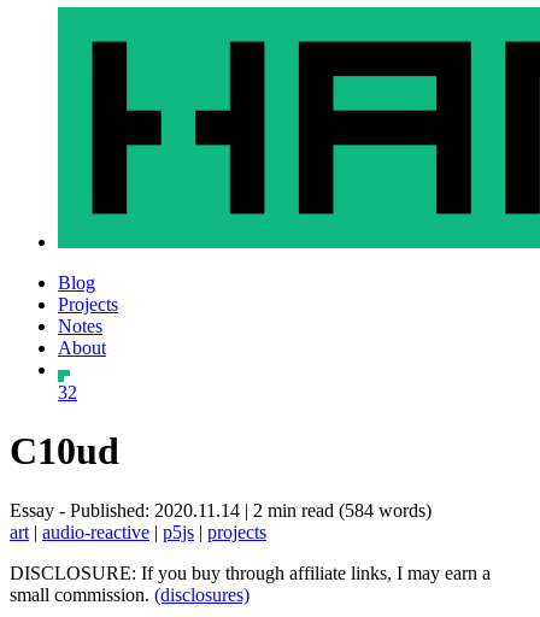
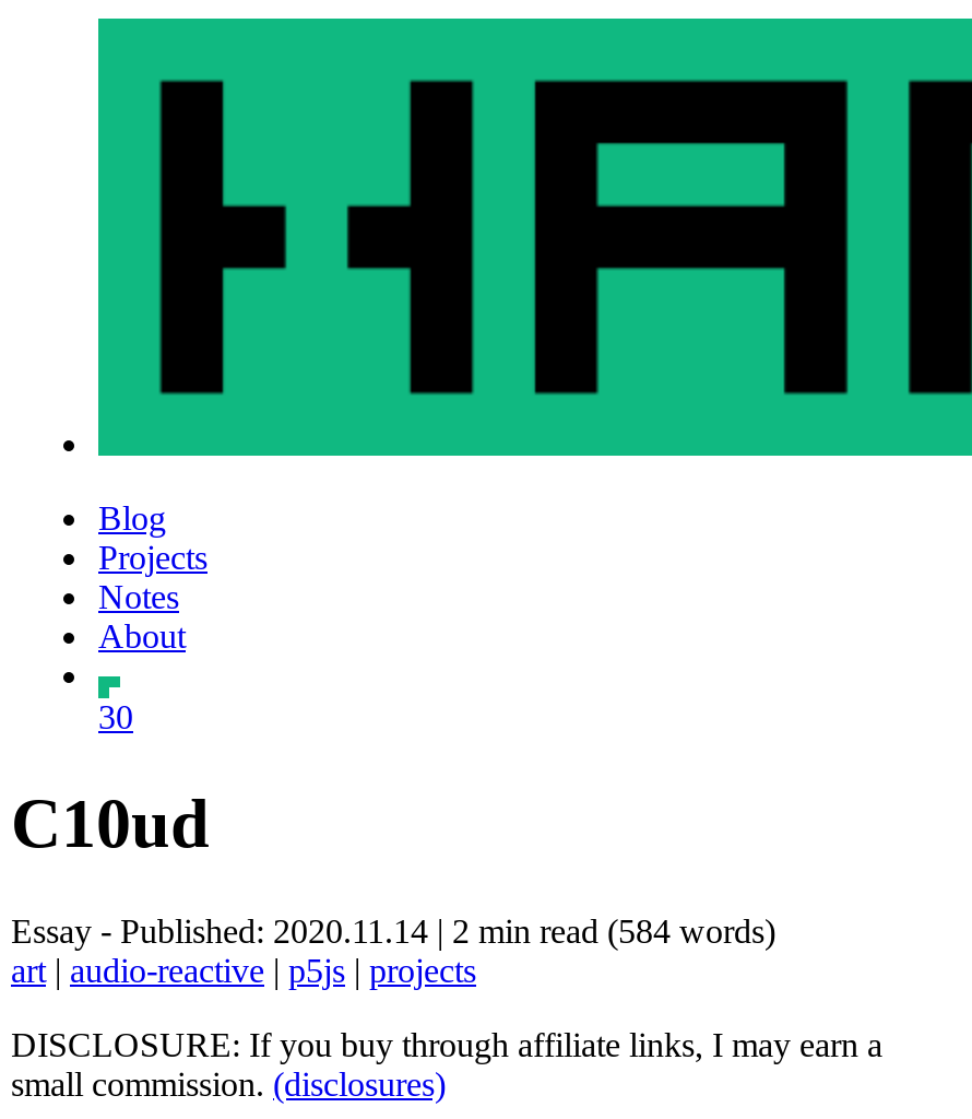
- 32
+ 30
